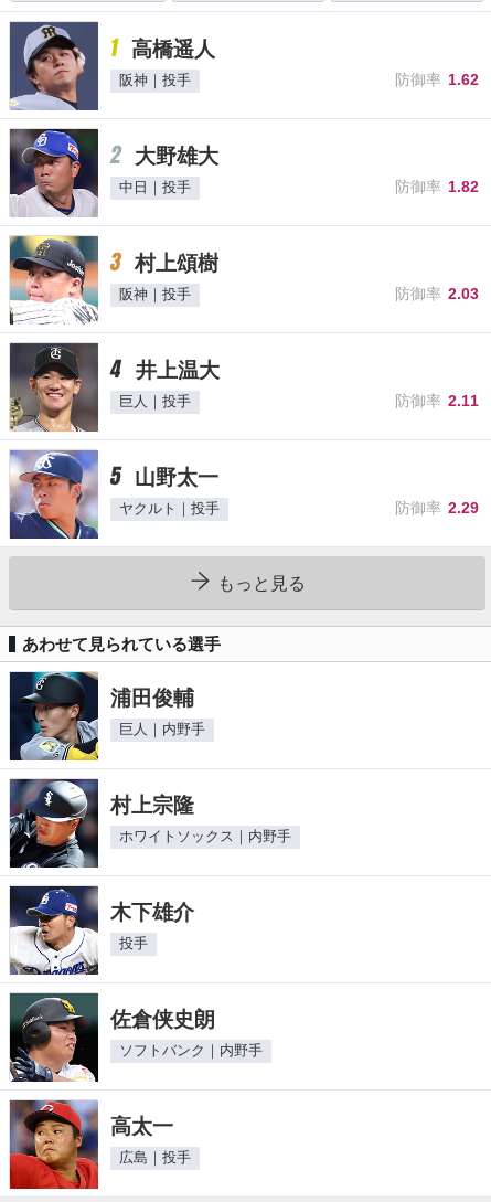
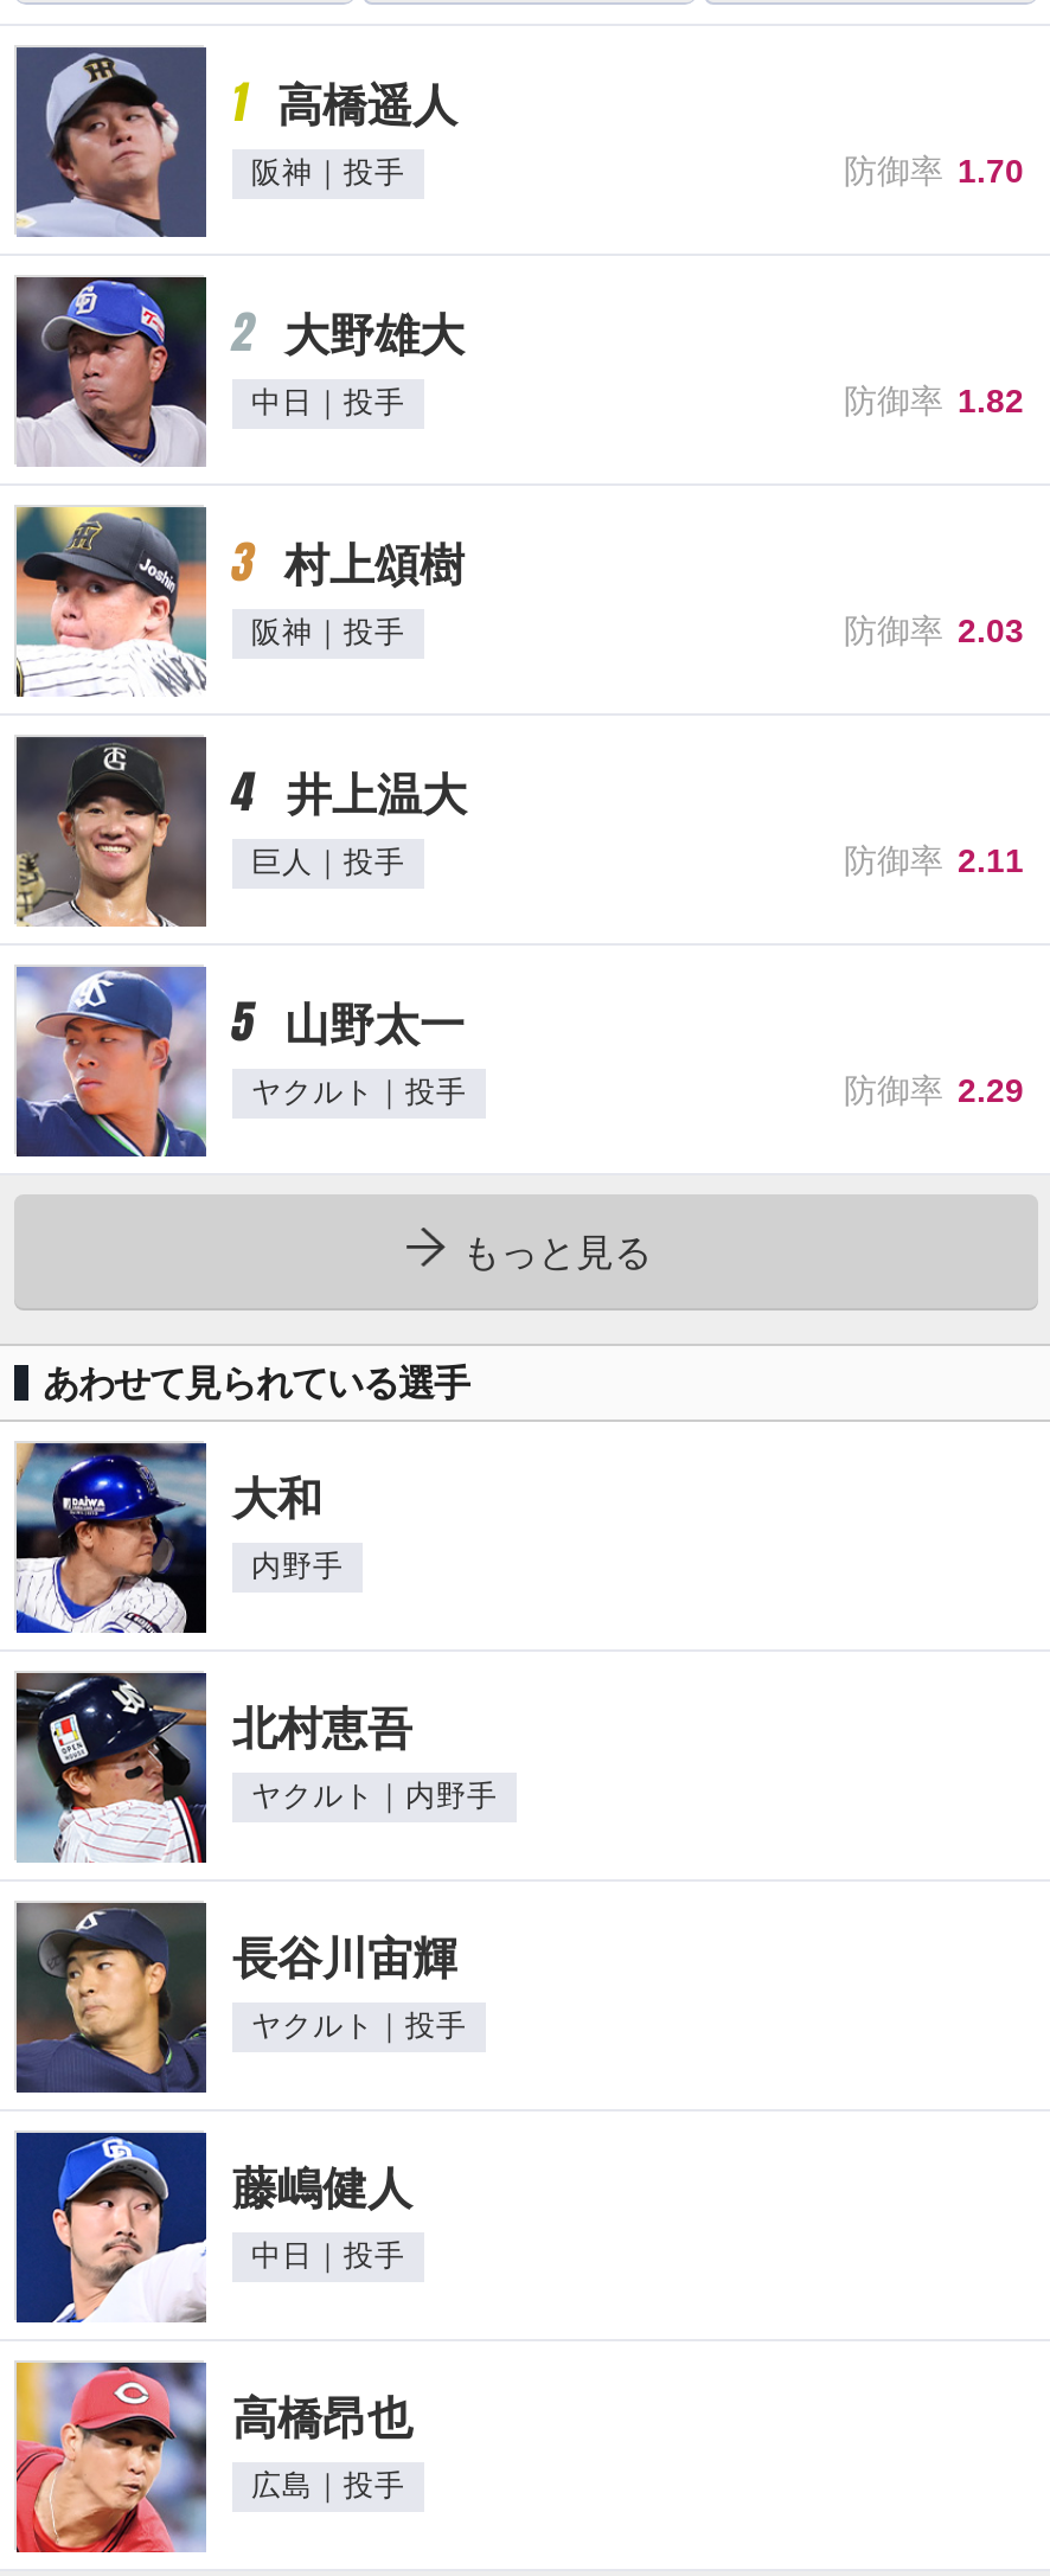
- 防御率 1.62
+ 防御率 1.70

- [image]
- 浦田俊輔
+ [image]
+ 大和

- 巨人｜内野手
+ 内野手

- [image]
- 村上宗隆
+ [image]
+ 北村恵吾

- ホワイトソックス｜内野手
+ ヤクルト｜内野手

- [image]
- 木下雄介
+ [image]
+ 長谷川宙輝

- 投手
+ ヤクルト｜投手

- [image]
- 佐倉侠史朗
+ [image]
+ 藤嶋健人

- ソフトバンク｜内野手
+ 中日｜投手

- [image]
- 高太一
+ [image]
+ 高橋昂也
